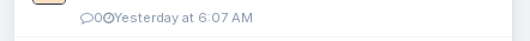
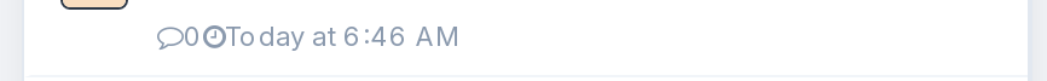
- Yesterday at 6:07 AM
+ Today at 6:46 AM
